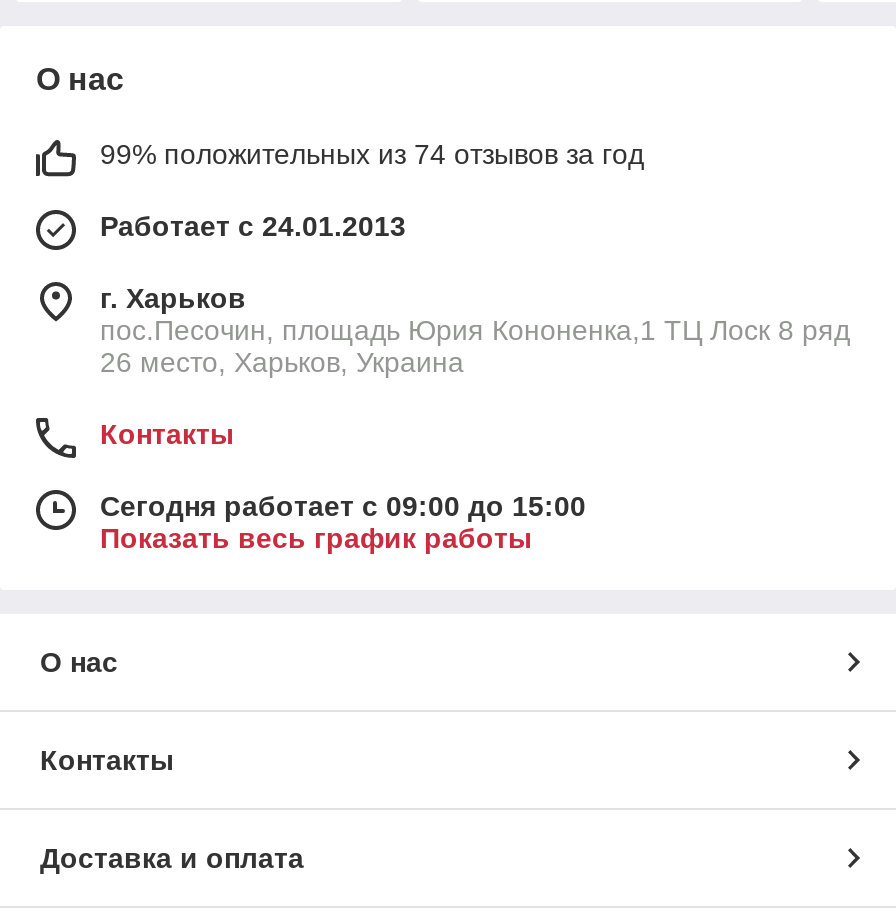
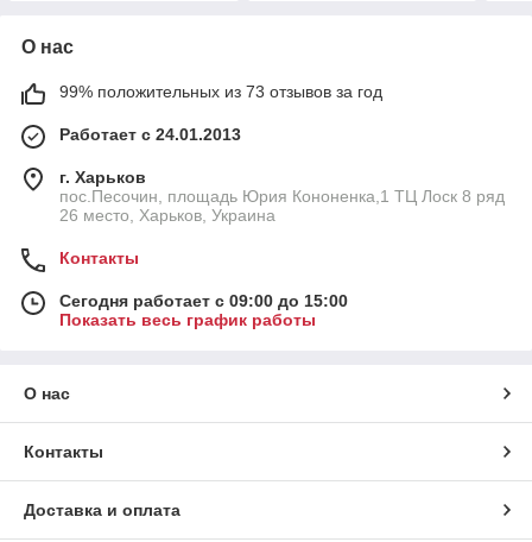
- 99% положительных из 74 отзывов за год
+ 99% положительных из 73 отзывов за год
